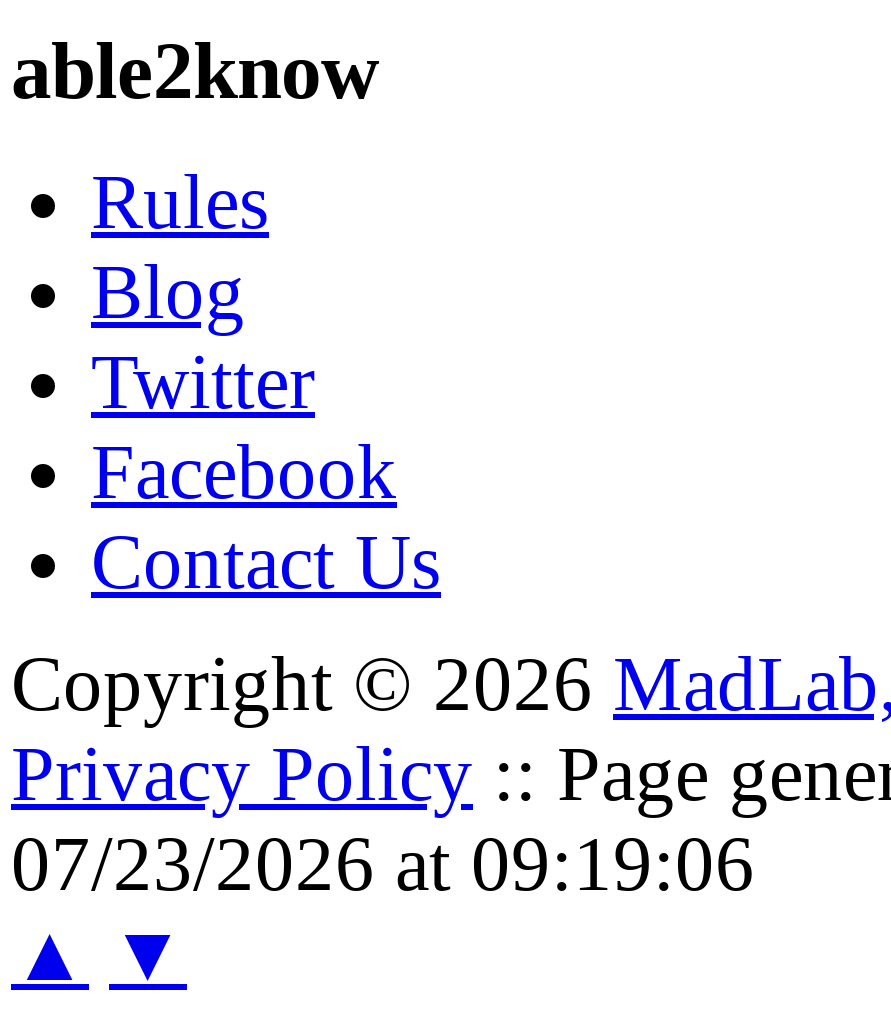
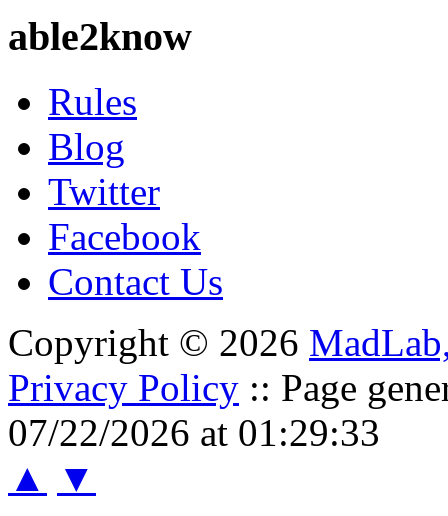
- 07/23/2026 at 09:19:06
+ 07/22/2026 at 01:29:33
